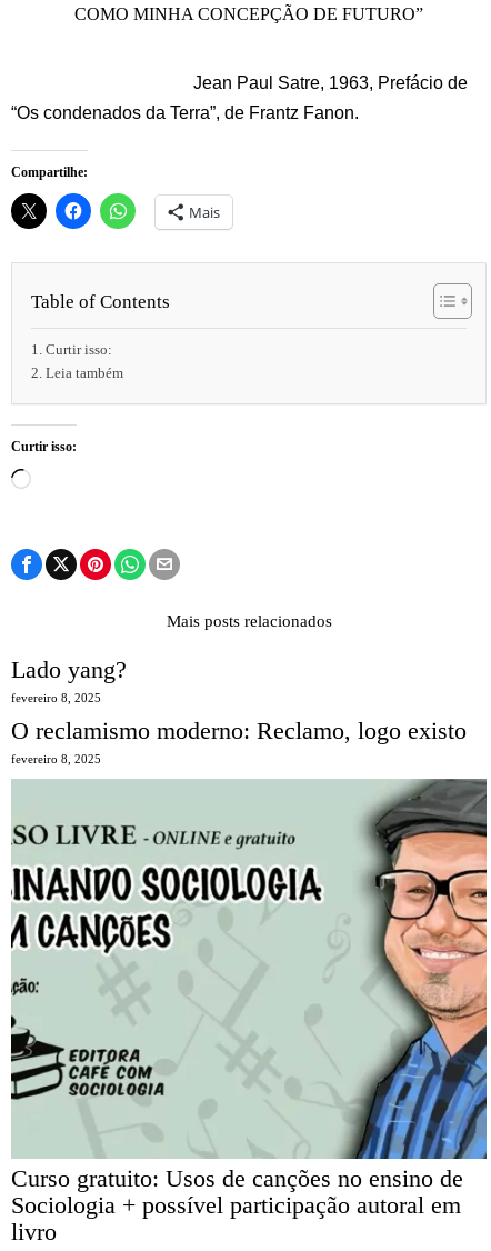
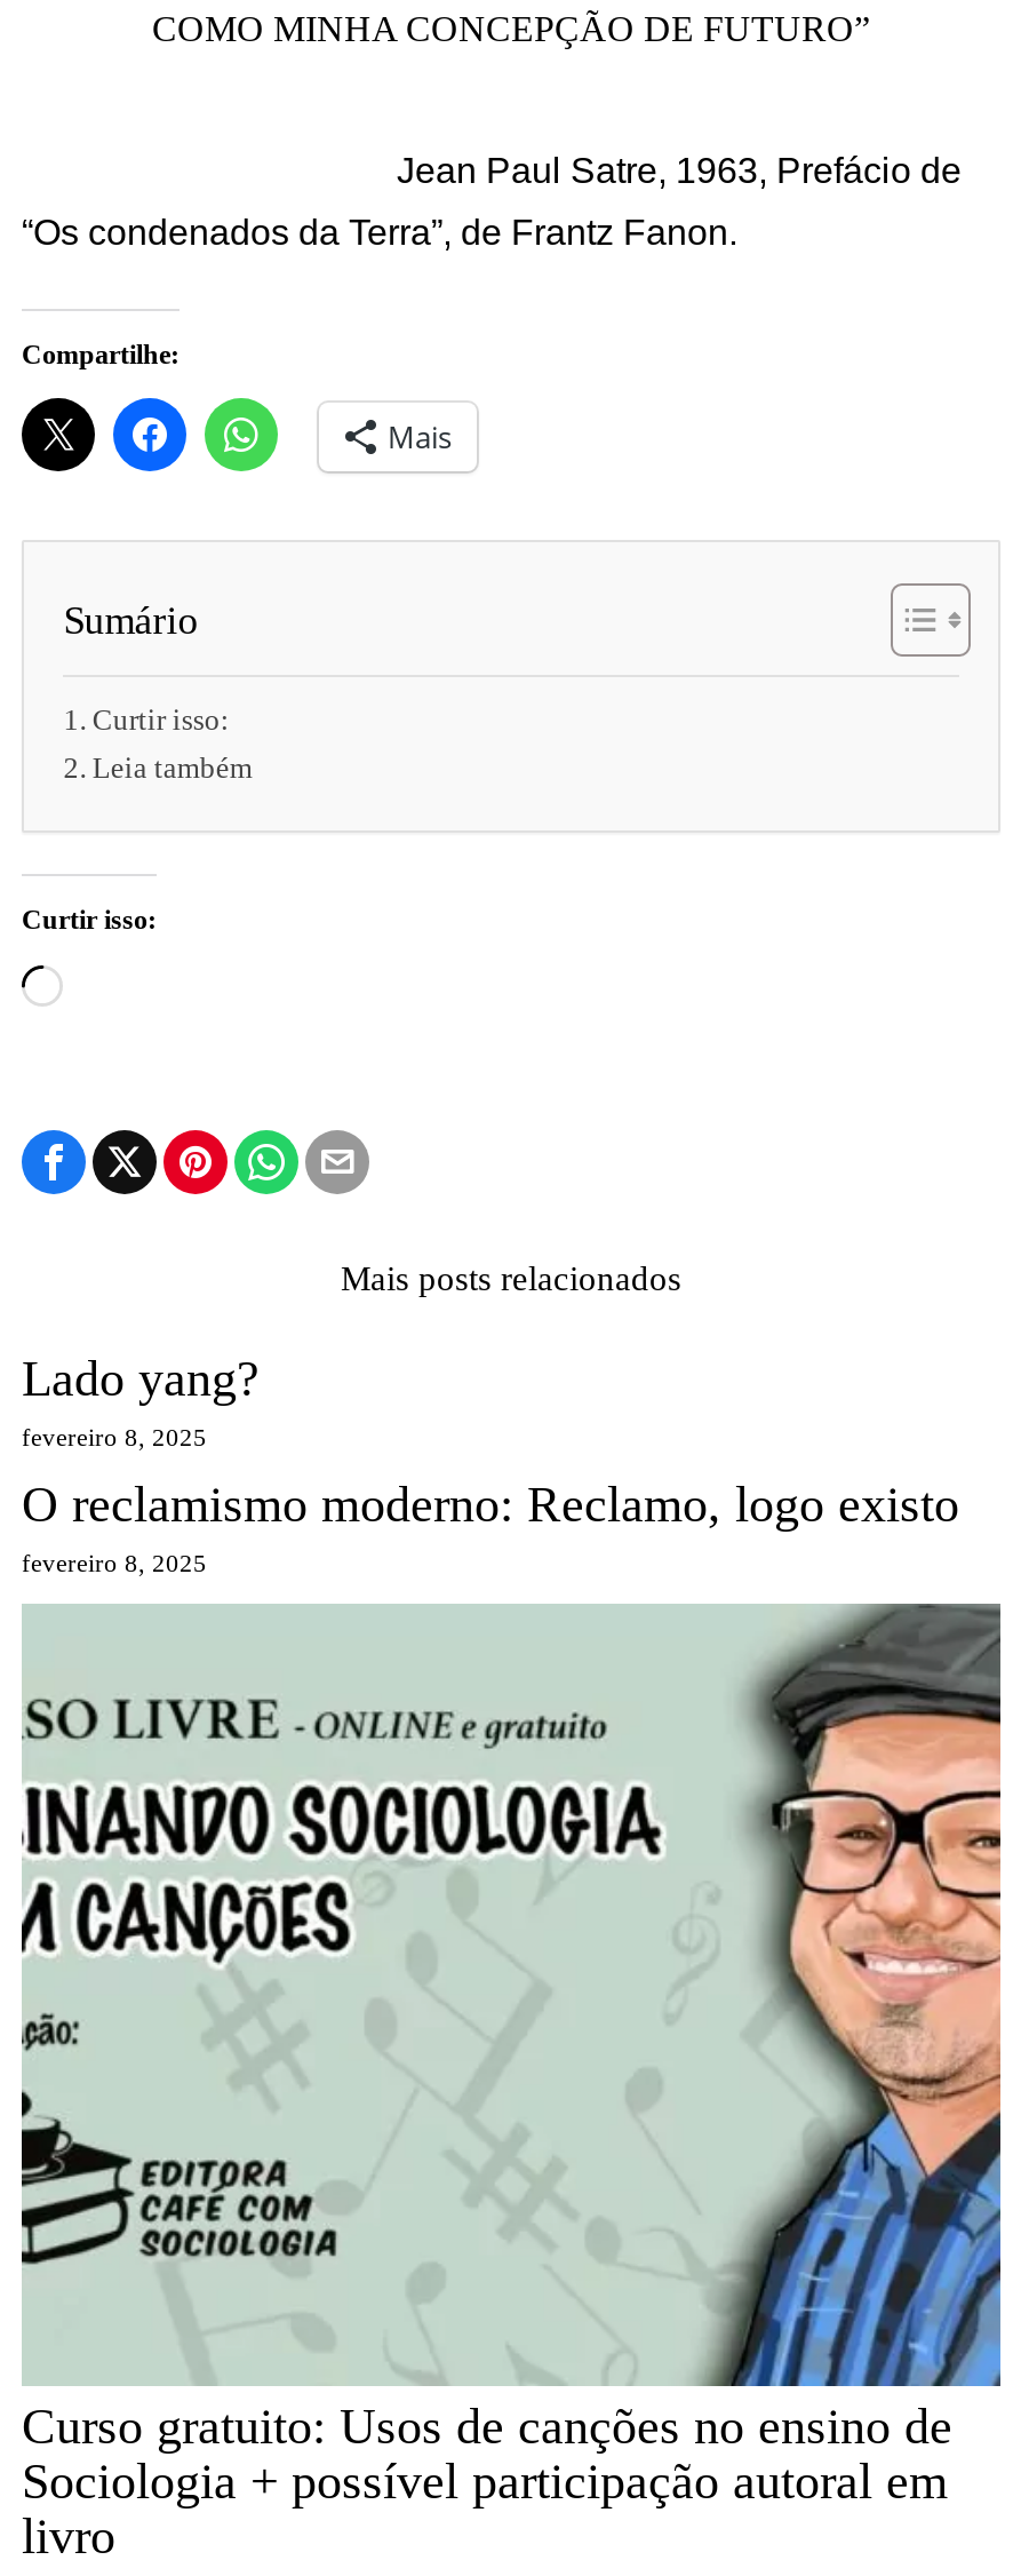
- Table of Contents
+ Sumário
